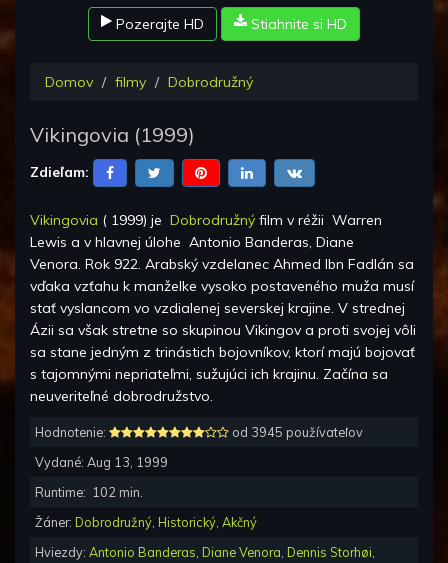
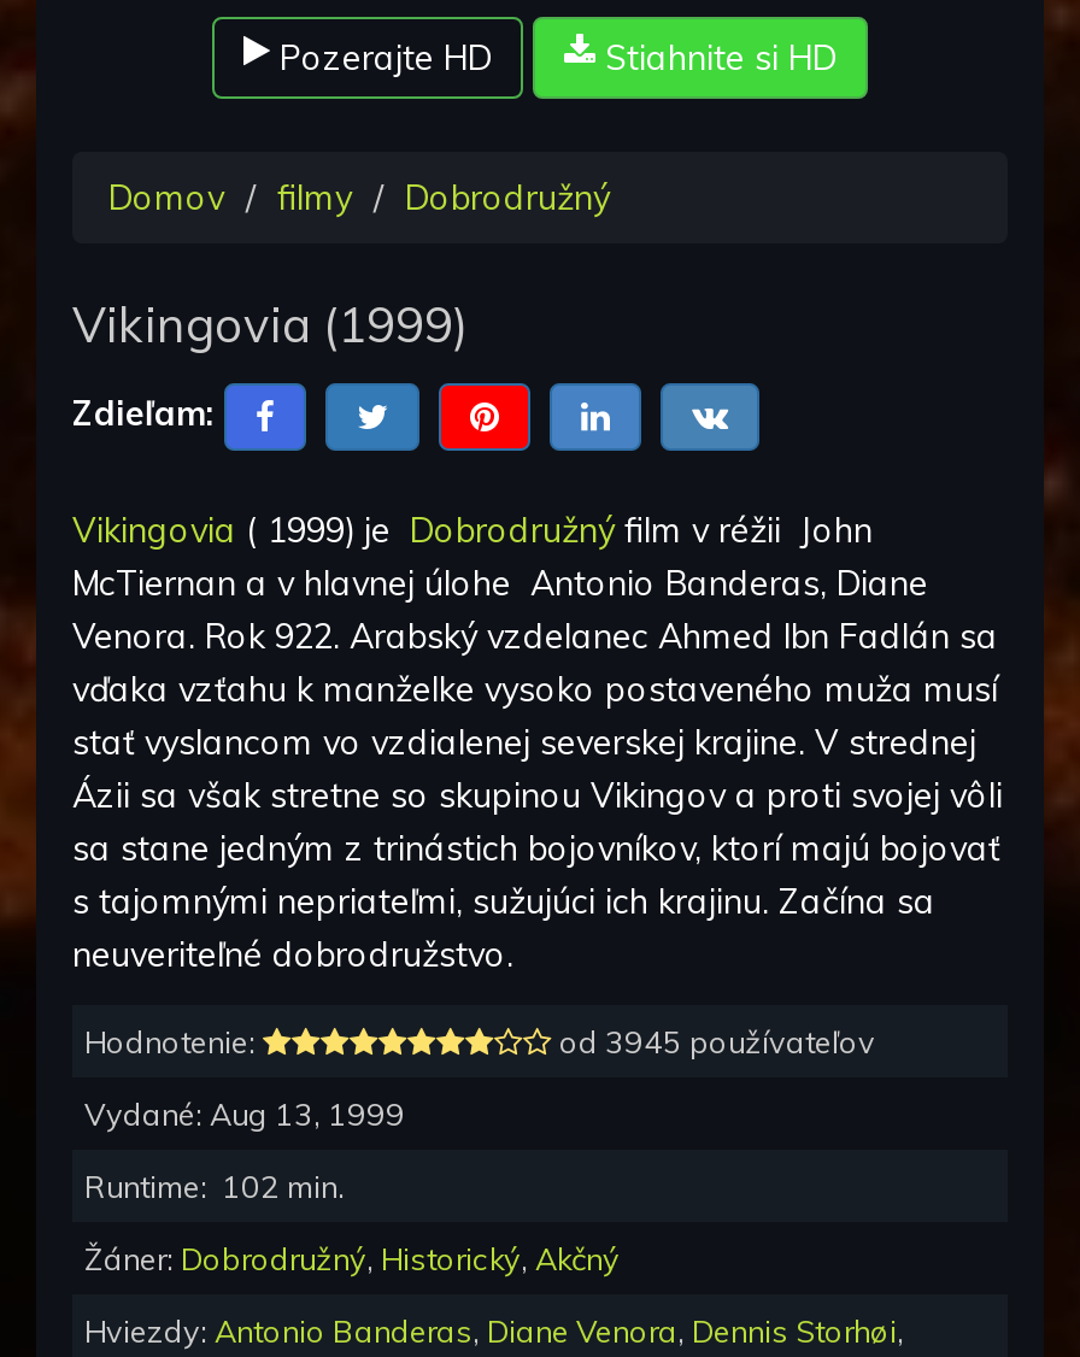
- Vikingovia (1999) je Dobrodružný film v réžii Warren
+ Vikingovia (1999) je Dobrodružný film v réžii John

- Lewis a v hlavnej úlohe Antonio Banderas, Diane
+ McTiernan a v hlavnej úlohe Antonio Banderas, Diane
